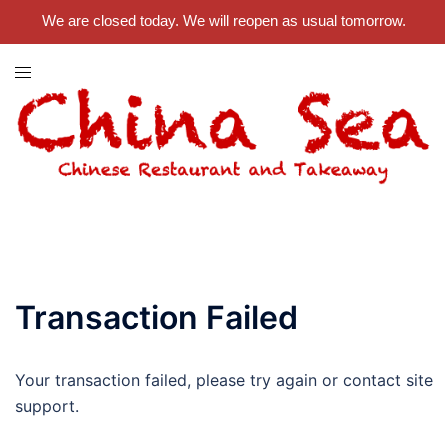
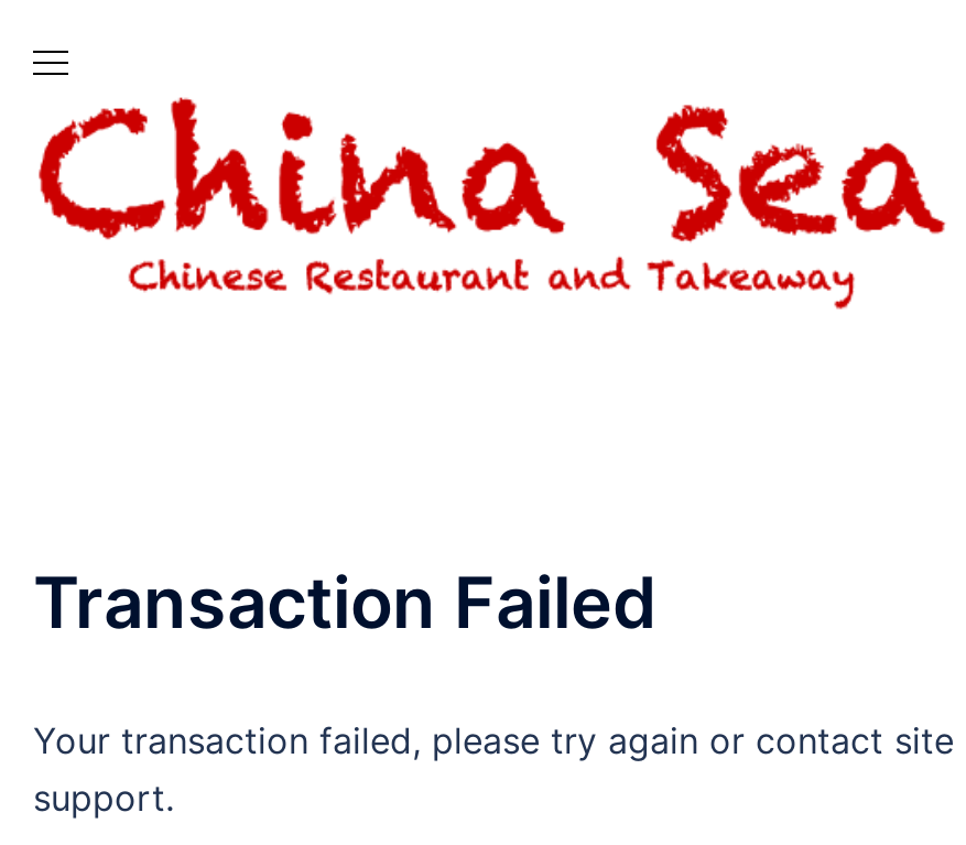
- We are closed today. We will reopen as usual tomorrow.
